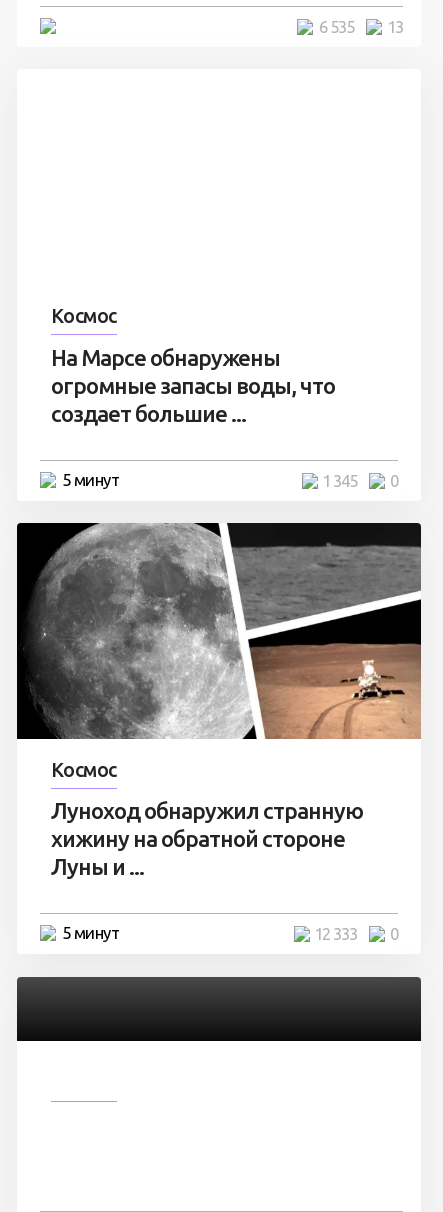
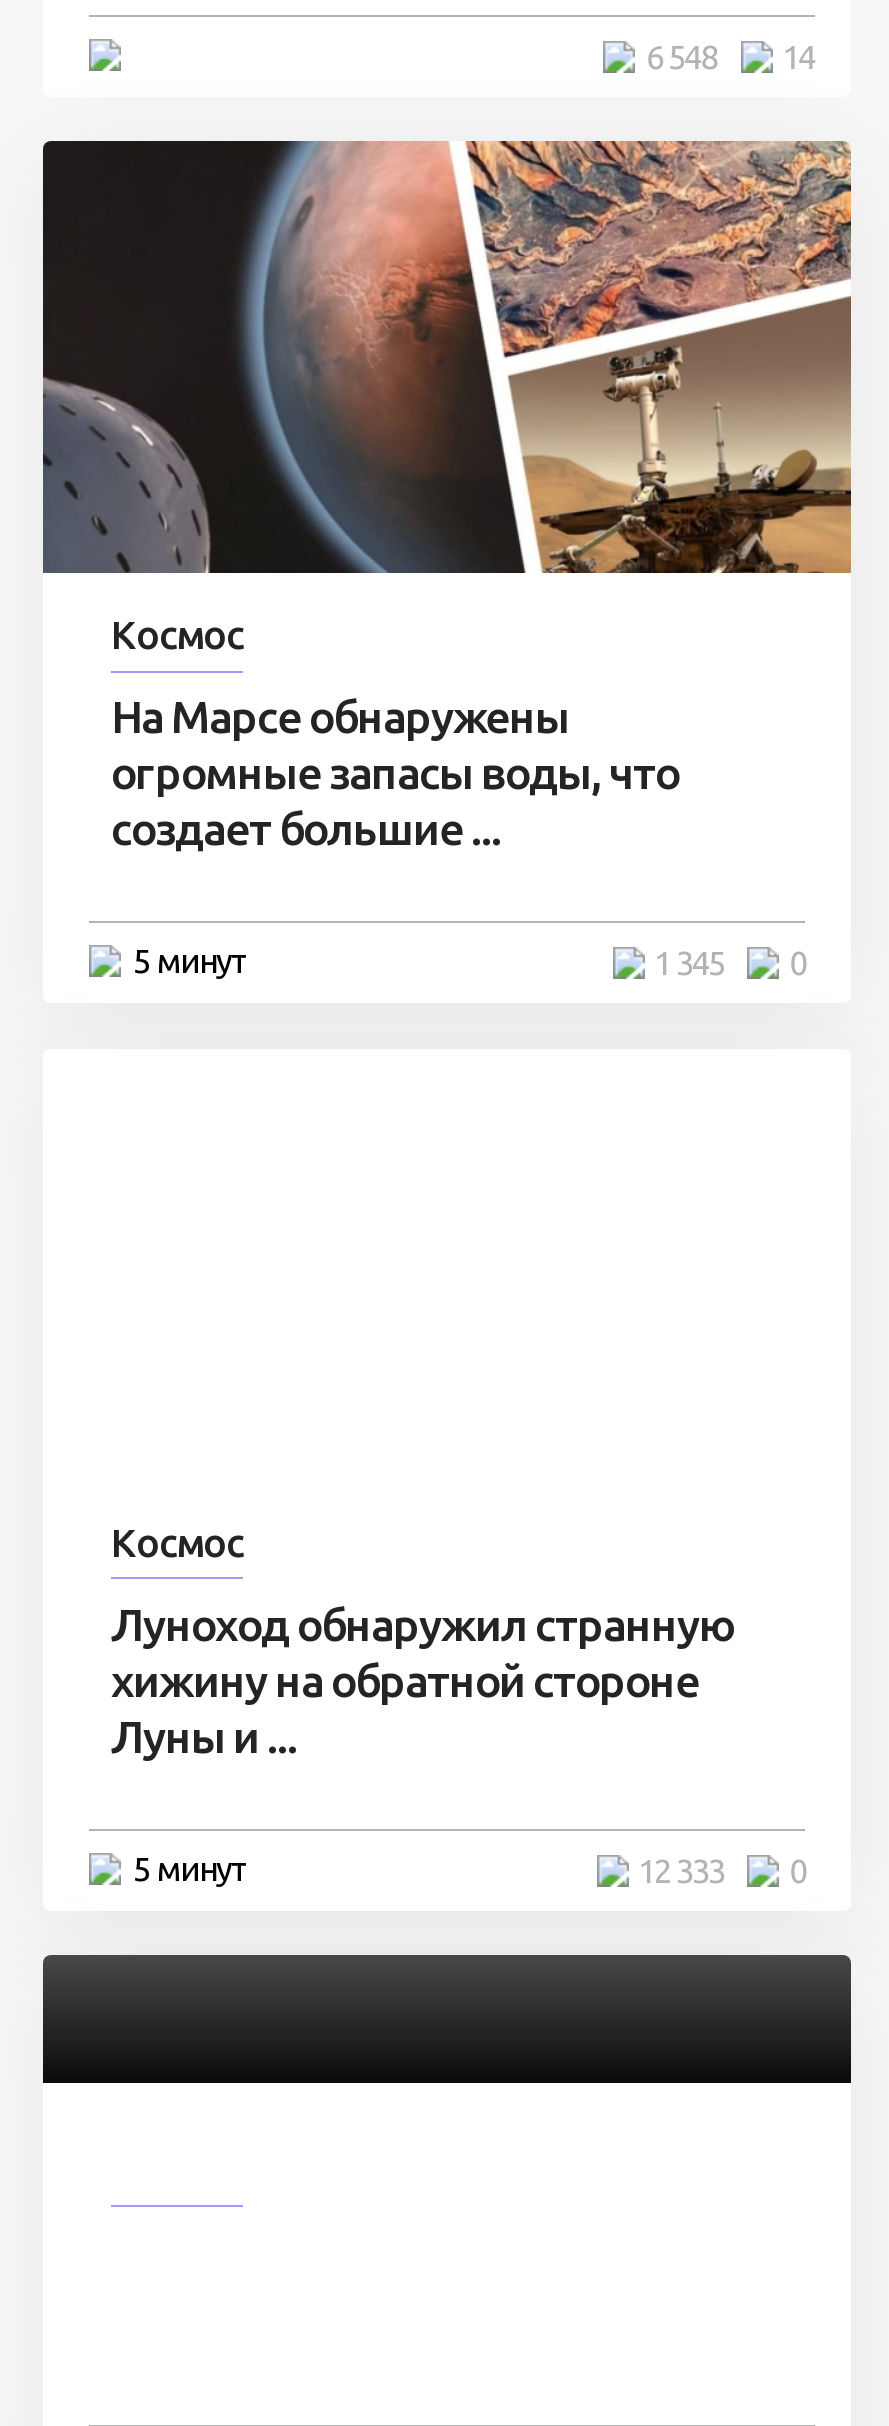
- 6 535
+ 6 548

- 13
+ 14

+ [image]

- [image]
